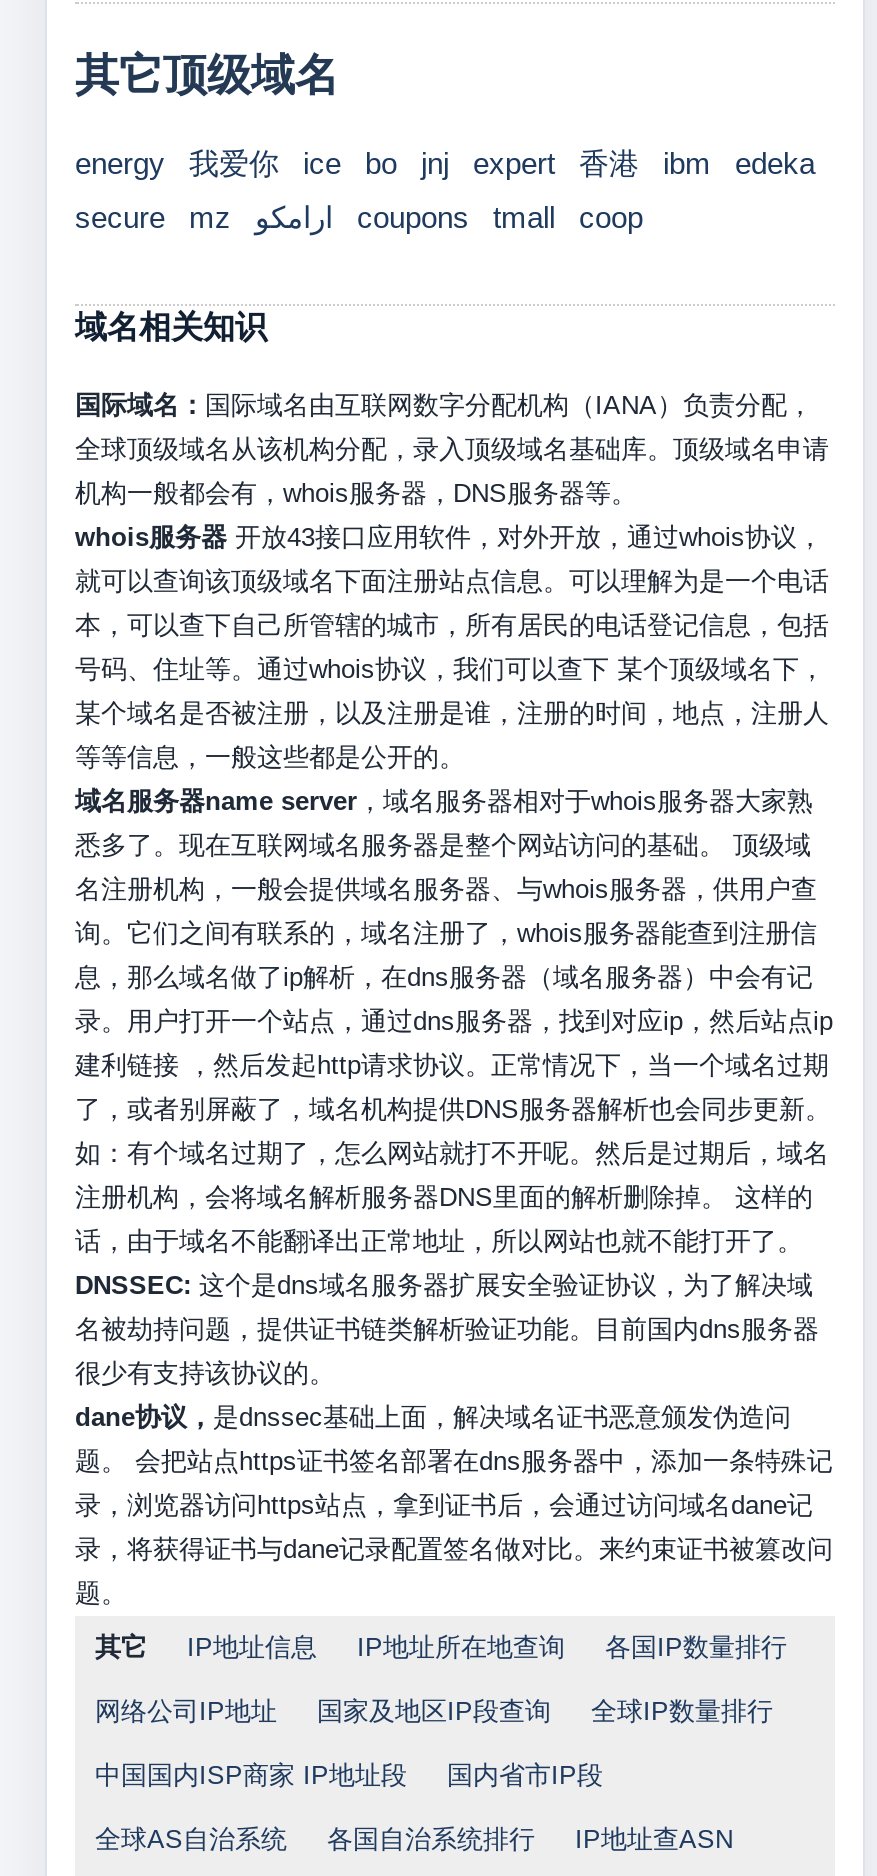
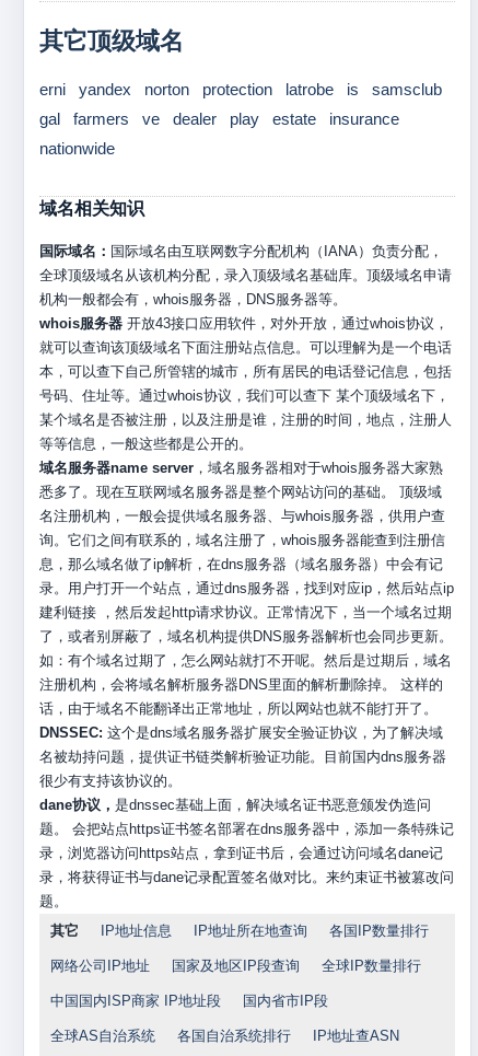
- energy
- 我爱你
- ice
- bo
- jnj
- expert
- 香港
- ibm
- edeka
- secure
- mz
- ارامكو
- coupons
- tmall
- coop
+ erni
+ yandex
+ norton
+ protection
+ latrobe
+ is
+ samsclub
+ gal
+ farmers
+ ve
+ dealer
+ play
+ estate
+ insurance
+ nationwide
